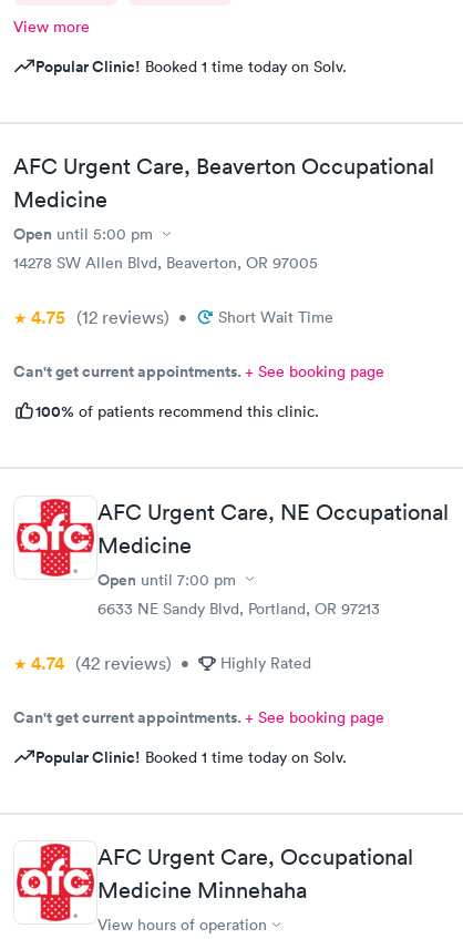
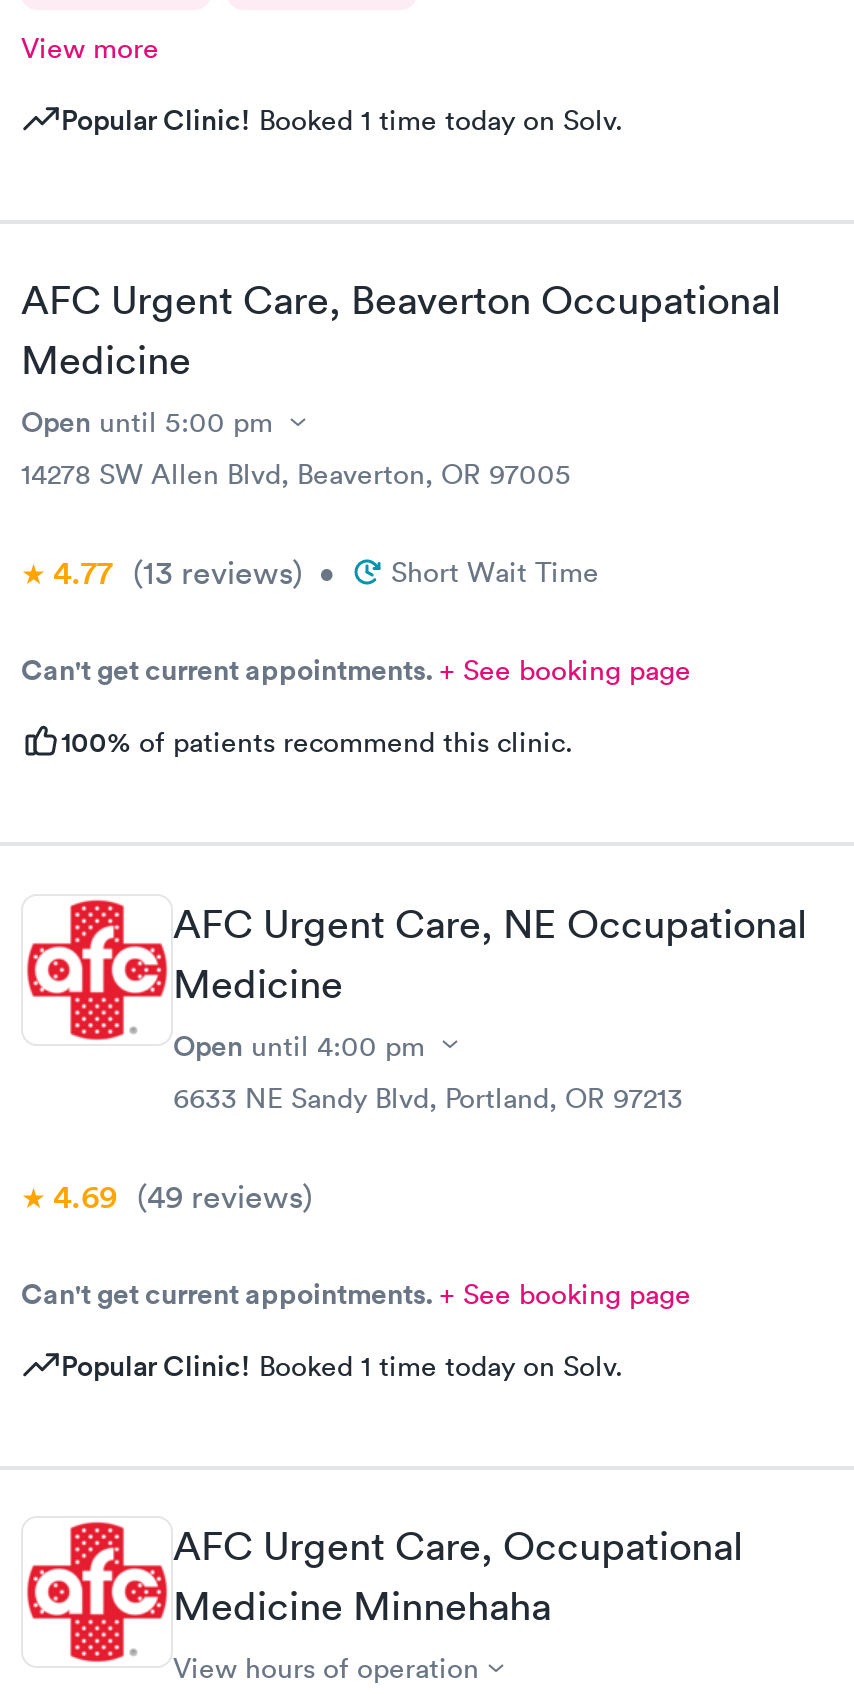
- 4.75 (12 reviews) • Short Wait Time
+ 4.77 (13 reviews) • Short Wait Time

- Open until 7:00 pm
+ Open until 4:00 pm

- 4.74 (42 reviews) •
- Highly Rated
+ 4.69 (49 reviews)
